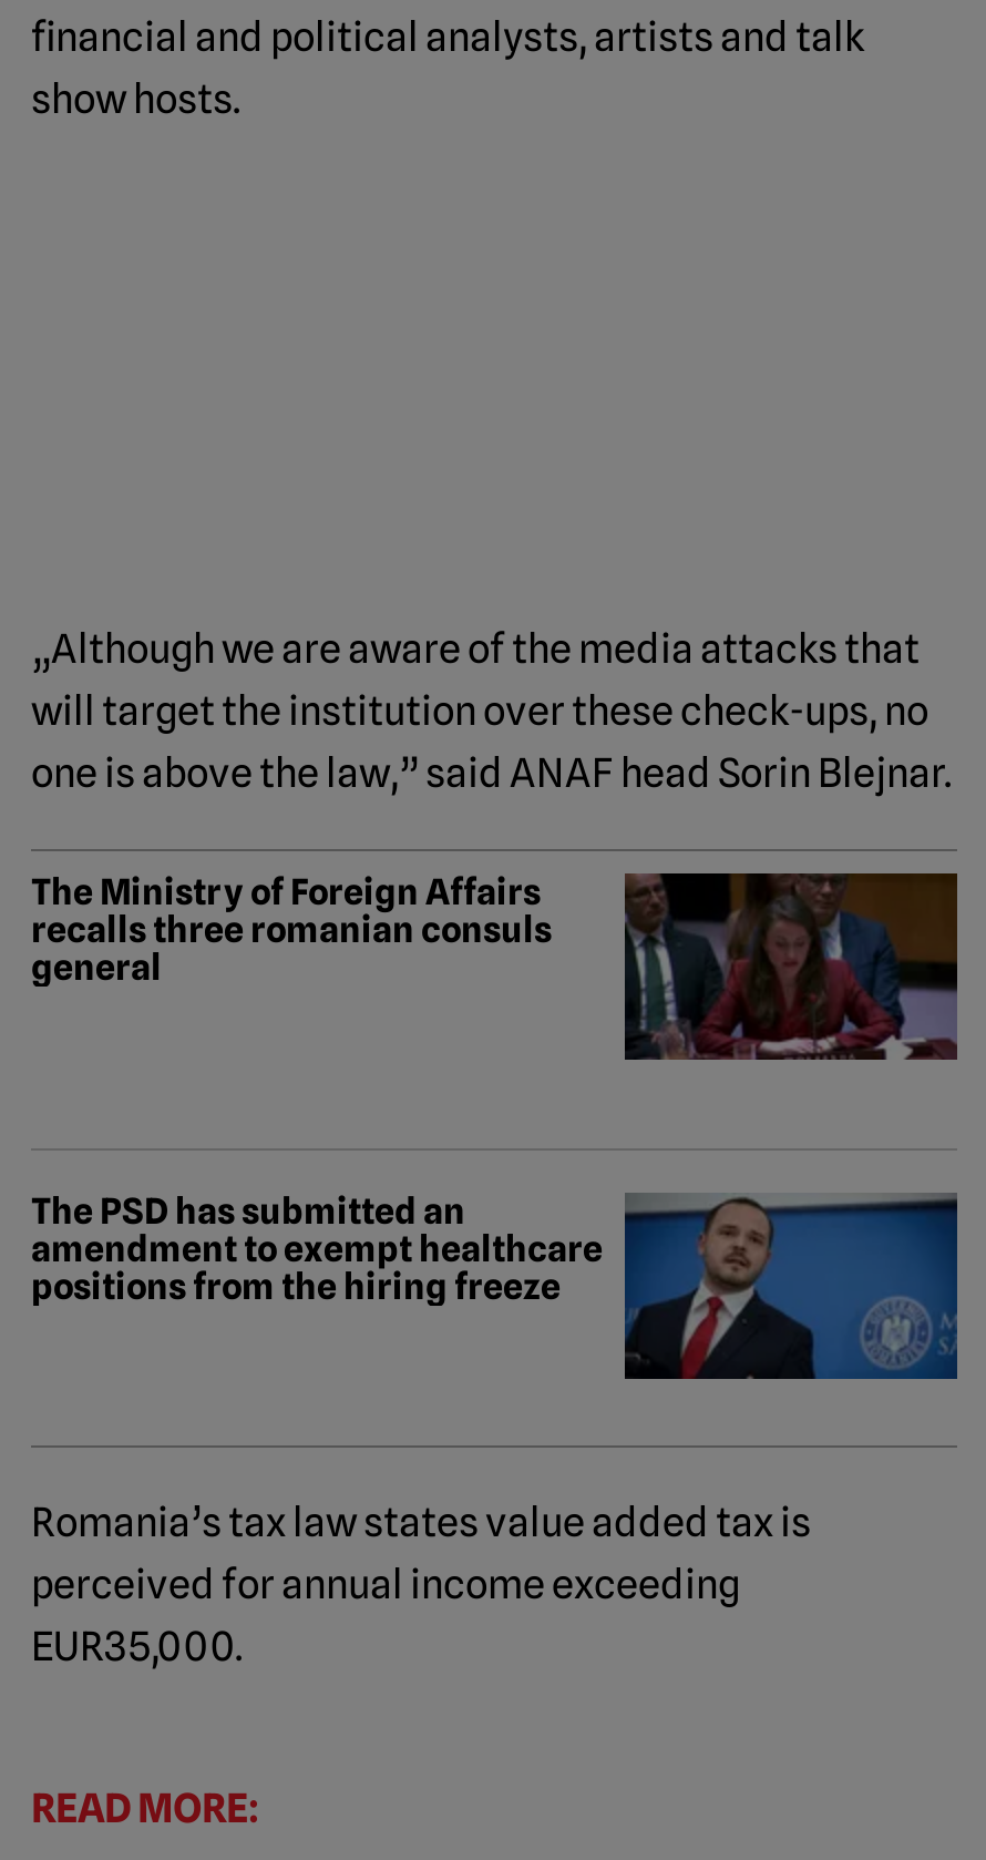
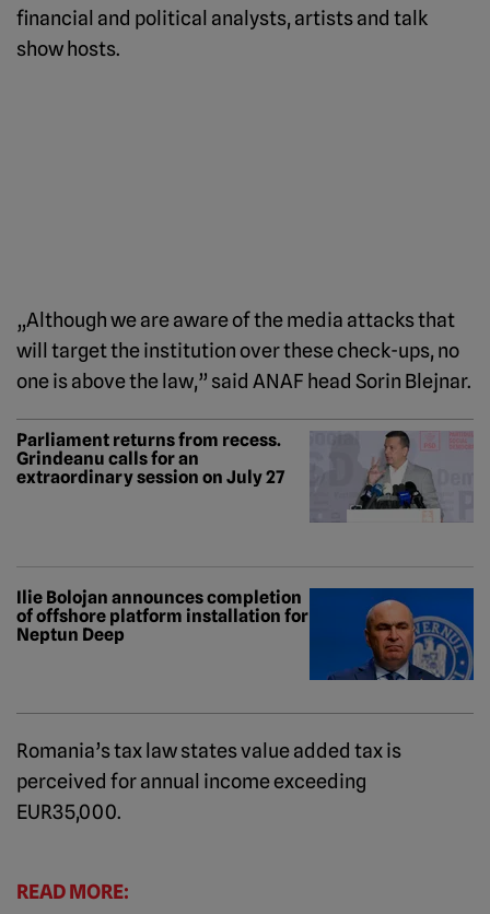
- [image]
- The Ministry of Foreign Affairs
- recalls three romanian consuls
- general
+ [image]
+ Parliament returns from recess.
+ Grindeanu calls for an
+ extraordinary session on July 27

- [image]
- The PSD has submitted an
- amendment to exempt healthcare
- positions from the hiring freeze
+ [image]
+ Ilie Bolojan announces completion
+ of offshore platform installation for
+ Neptun Deep
